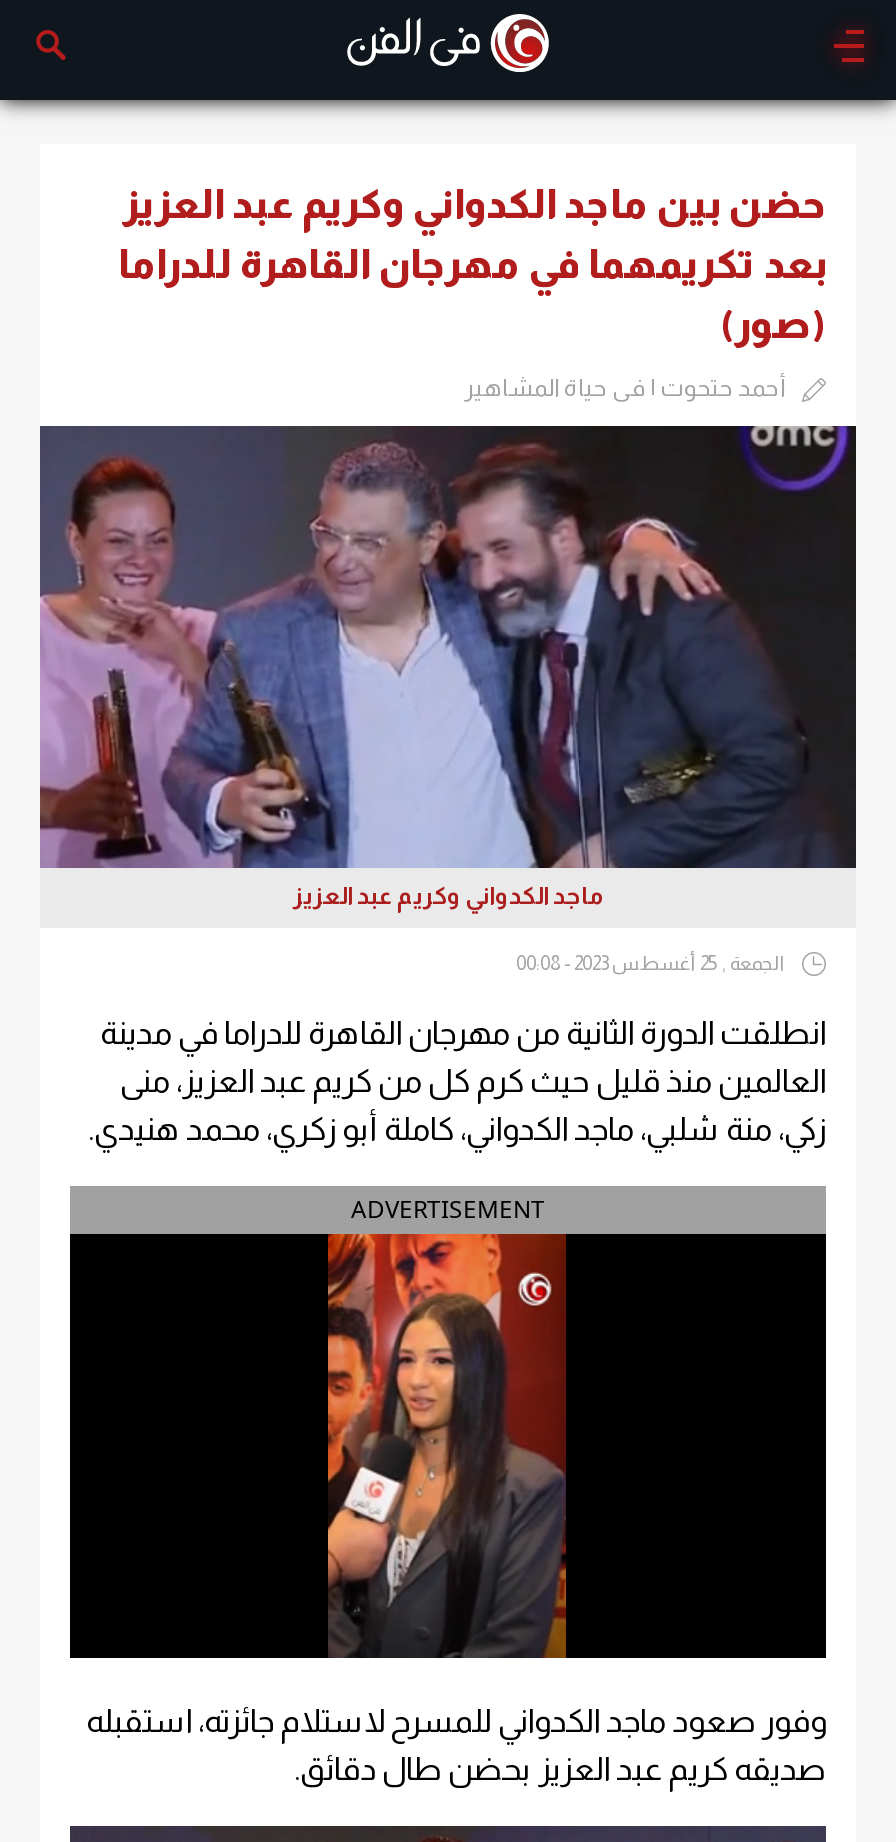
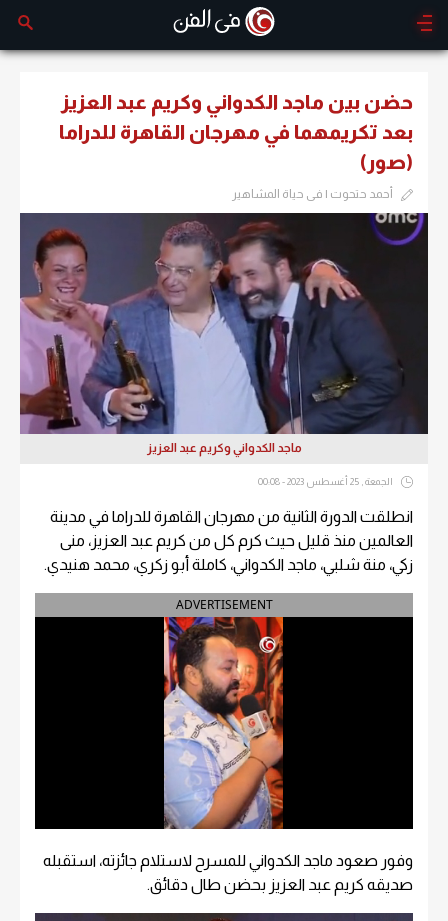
- [image]
+ [image]
